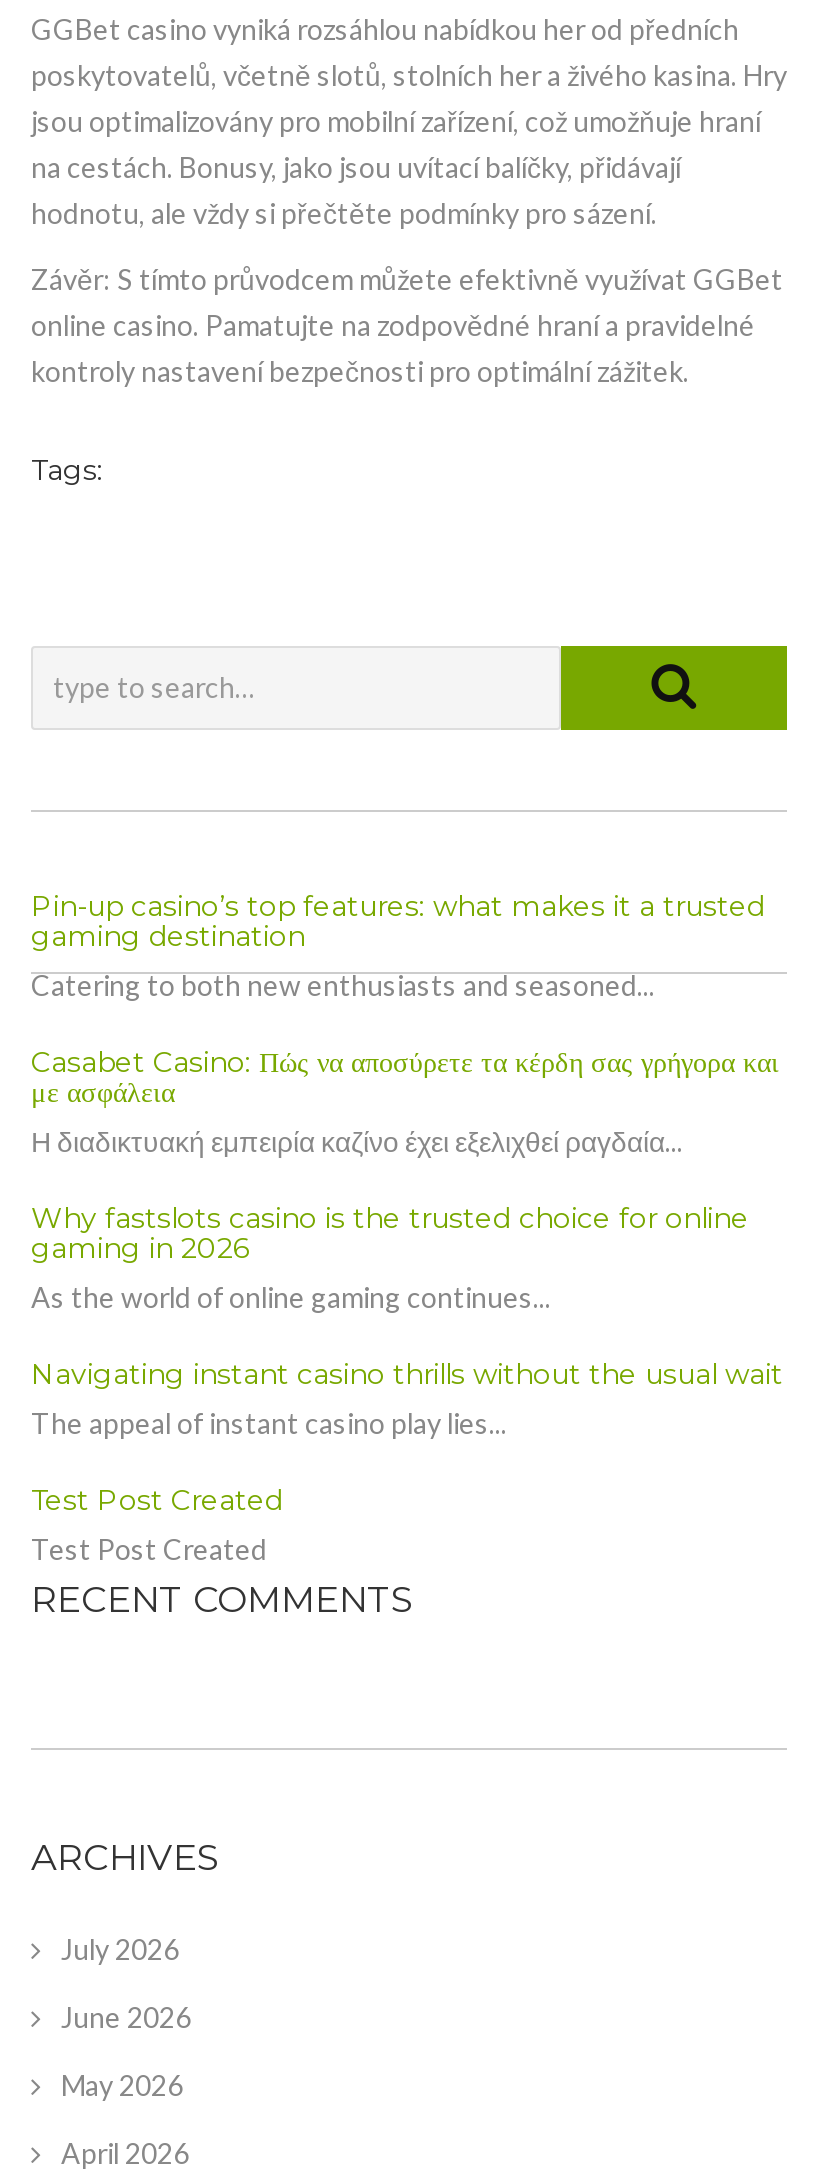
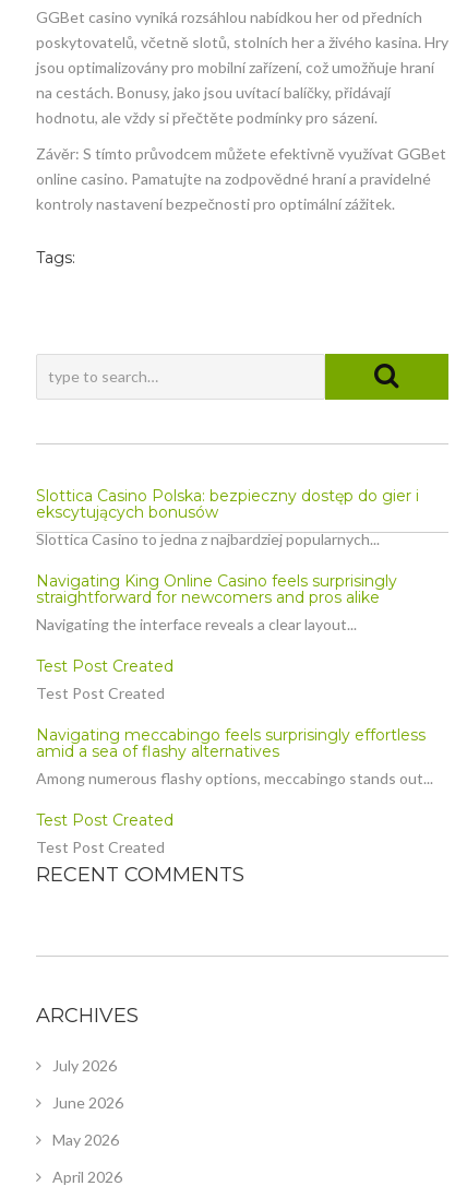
- Pin-up casino’s top features: what makes it a trusted
- gaming destination
- Catering to both new enthusiasts and seasoned...
+ Slottica Casino Polska: bezpieczny dostęp do gier i
+ ekscytujących bonusów
+ Slottica Casino to jedna z najbardziej popularnych...

- Casabet Casino: Πώς να αποσύρετε τα κέρδη σας γρήγορα και
- με ασφάλεια
- Η διαδικτυακή εμπειρία καζίνο έχει εξελιχθεί ραγδαία...
+ Navigating King Online Casino feels surprisingly
+ straightforward for newcomers and pros alike
+ Navigating the interface reveals a clear layout...

- Why fastslots casino is the trusted choice for online
- gaming in 2026
- As the world of online gaming continues...
+ Test Post Created
+ Test Post Created

- Navigating instant casino thrills without the usual wait
- The appeal of instant casino play lies...
+ Navigating meccabingo feels surprisingly effortless
+ amid a sea of flashy alternatives
+ Among numerous flashy options, meccabingo stands out...
